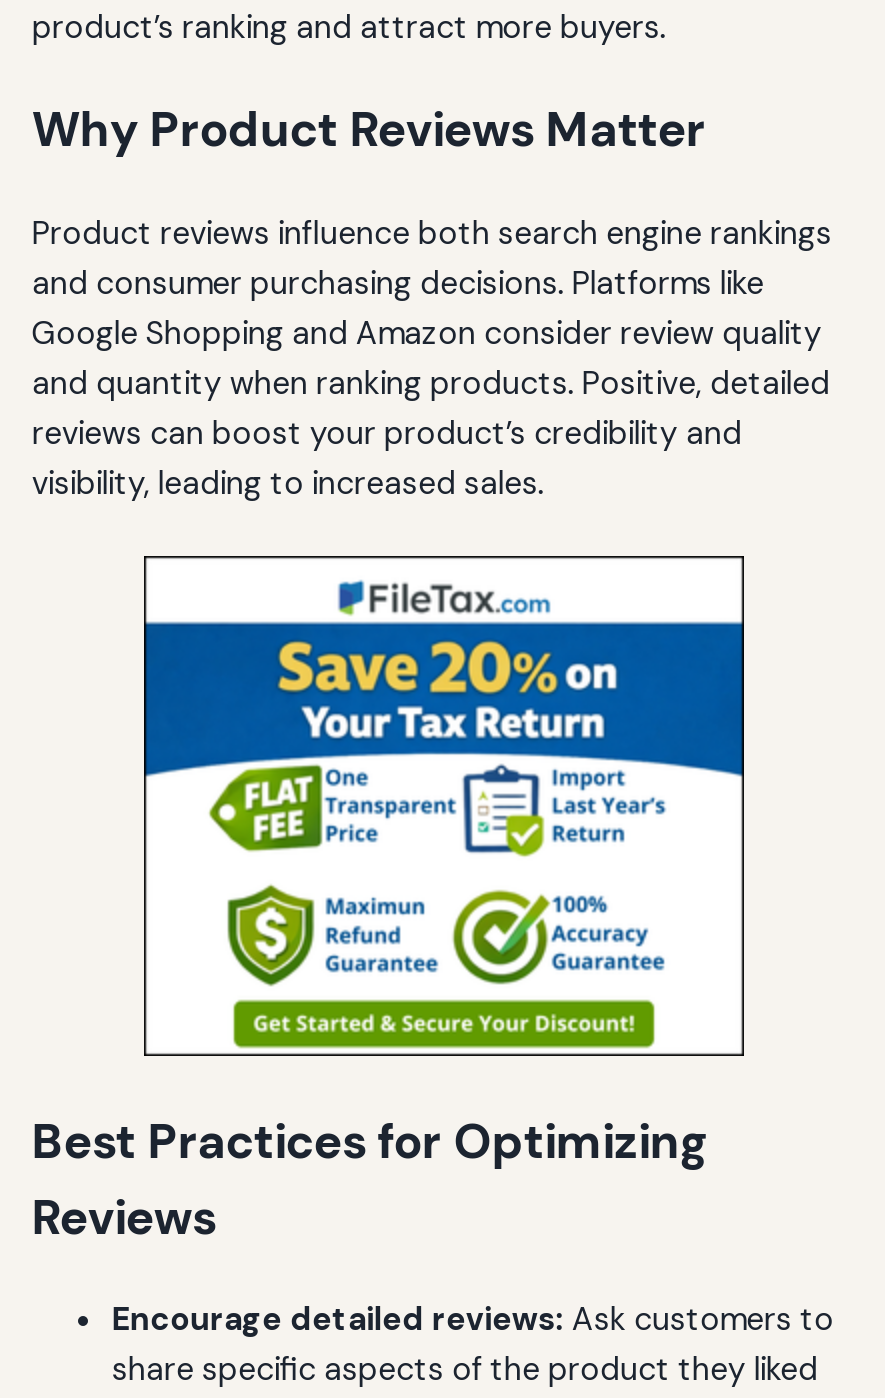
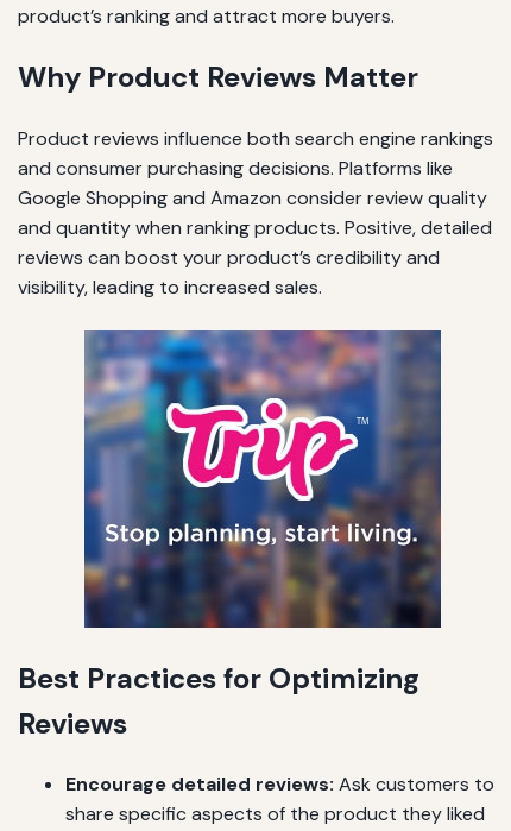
- [image]
+ [image]
